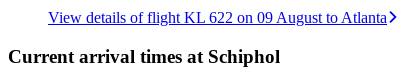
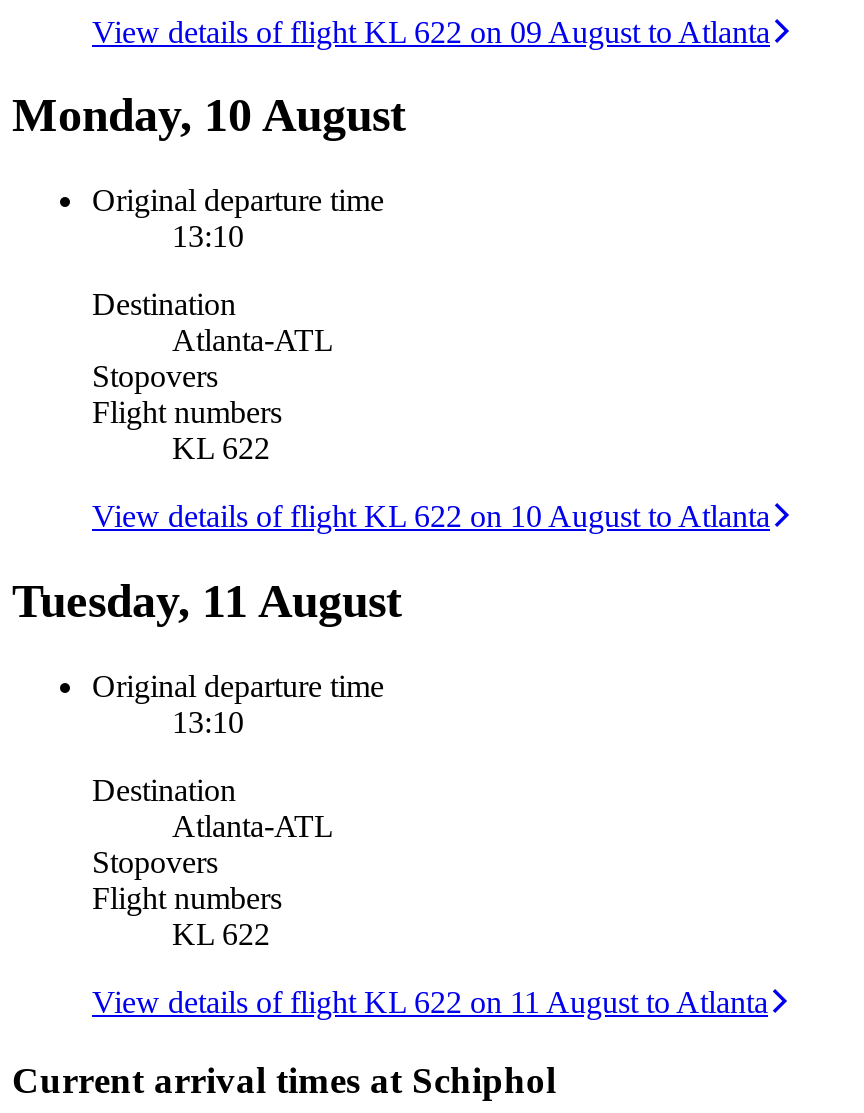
+ Monday, 10 August
+ Original departure time
+ 13:10
+ Destination
+ Atlanta-ATL
+ Stopovers
+ Flight numbers
+ KL 622
+ View details of flight KL 622 on 10 August to Atlanta
+ Tuesday, 11 August
+ Original departure time
+ 13:10
+ Destination
+ Atlanta-ATL
+ Stopovers
+ Flight numbers
+ KL 622
+ View details of flight KL 622 on 11 August to Atlanta
